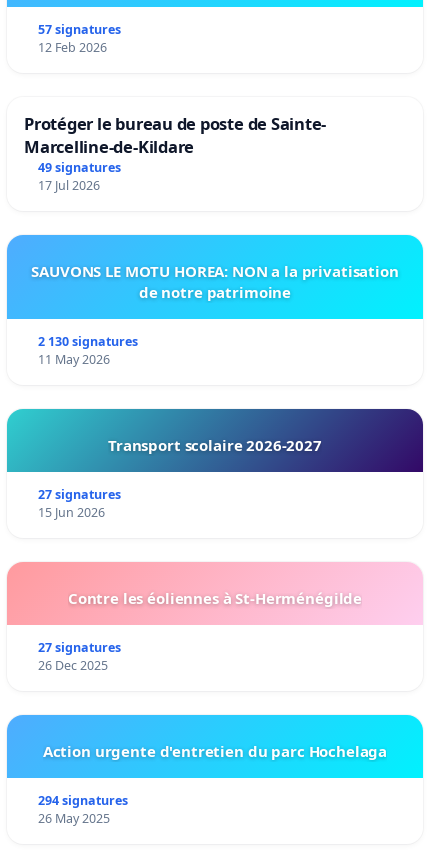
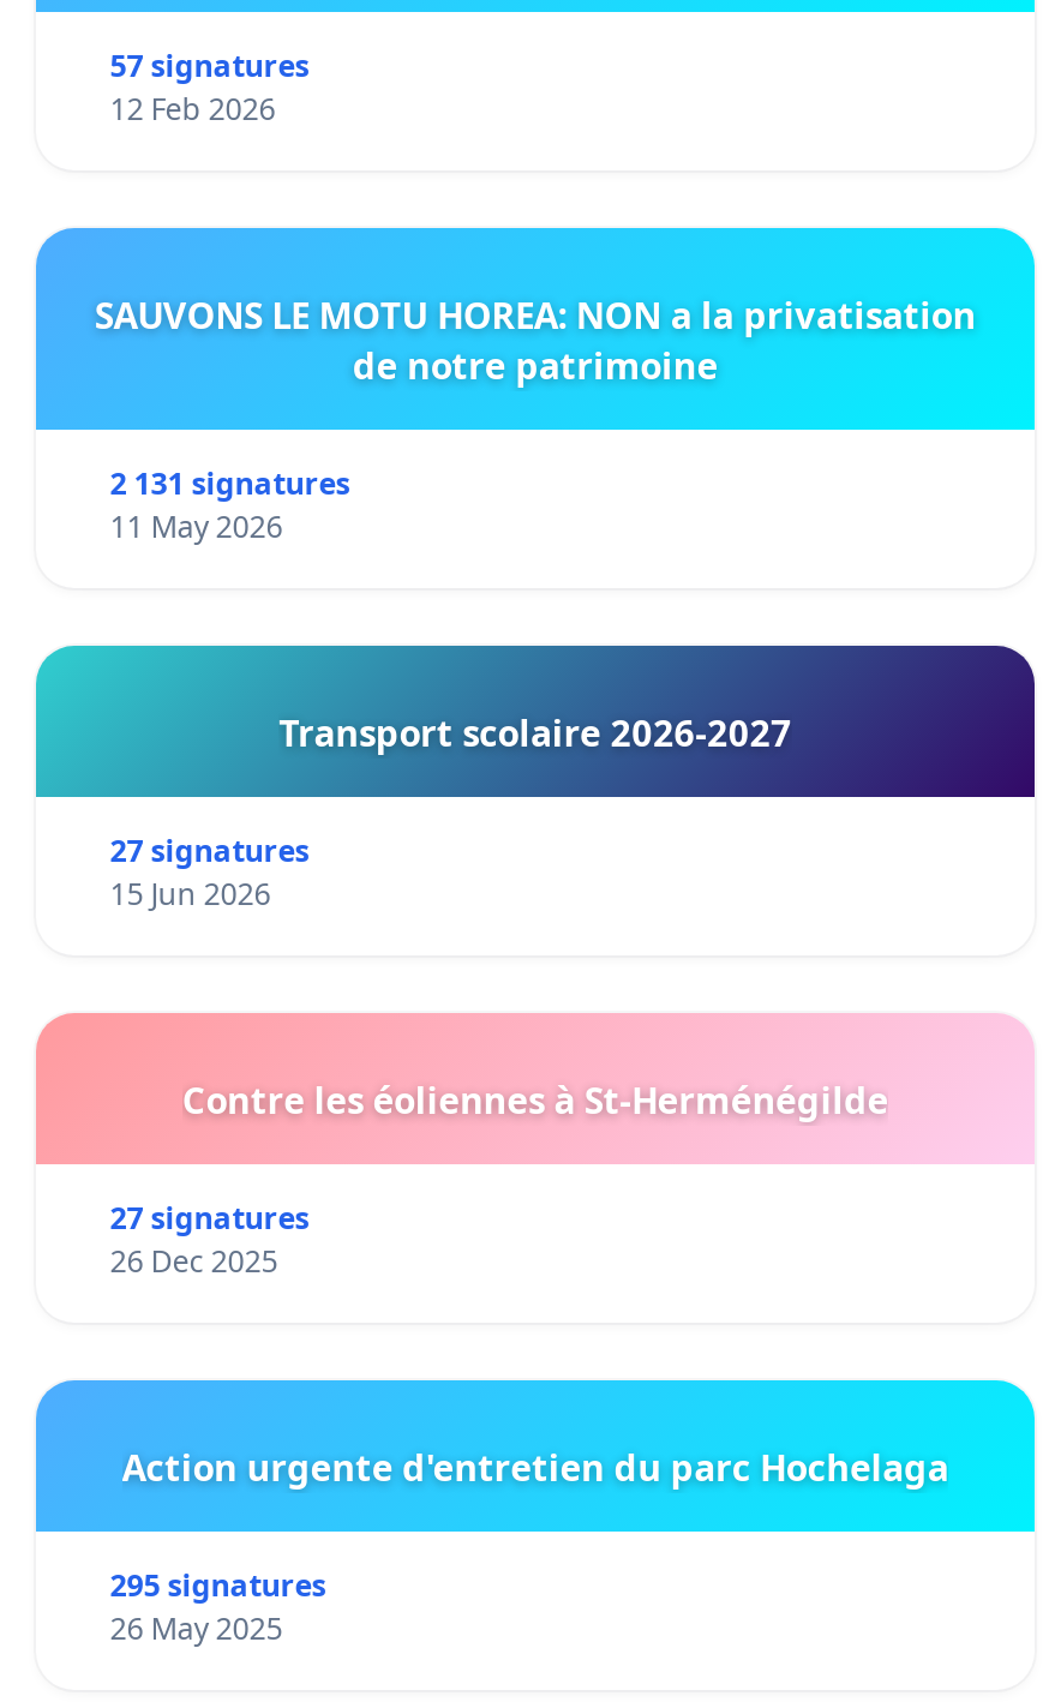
- Protéger le bureau de poste de Sainte-
- Marcelline-de-Kildare
- 49 signatures
- 17 Jul 2026

- 2 130 signatures
+ 2 131 signatures

- 294 signatures
+ 295 signatures
